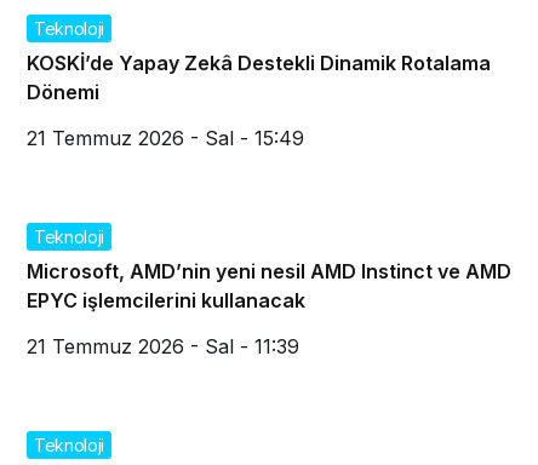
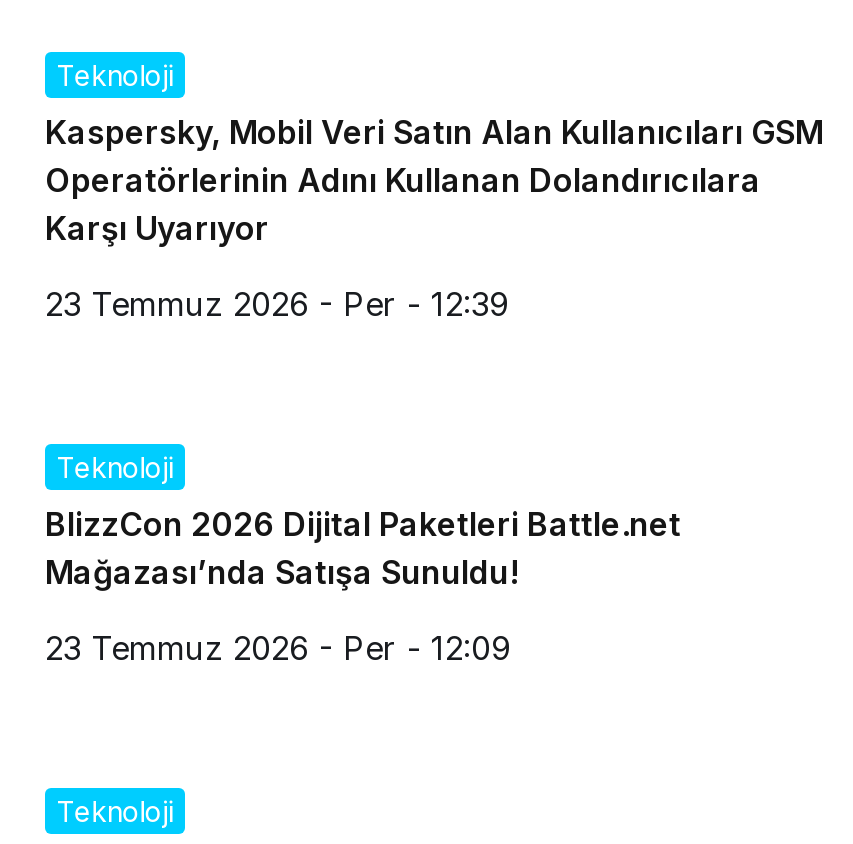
- KOSKİ’de Yapay Zekâ Destekli Dinamik Rotalama
- Dönemi
+ Kaspersky, Mobil Veri Satın Alan Kullanıcıları GSM
+ Operatörlerinin Adını Kullanan Dolandırıcılara
+ Karşı Uyarıyor

- 21 Temmuz 2026 - Sal - 15:49
+ 23 Temmuz 2026 - Per - 12:39

- Microsoft, AMD’nin yeni nesil AMD Instinct ve AMD
- EPYC işlemcilerini kullanacak
+ BlizzCon 2026 Dijital Paketleri Battle.net
+ Mağazası’nda Satışa Sunuldu!

- 21 Temmuz 2026 - Sal - 11:39
+ 23 Temmuz 2026 - Per - 12:09
